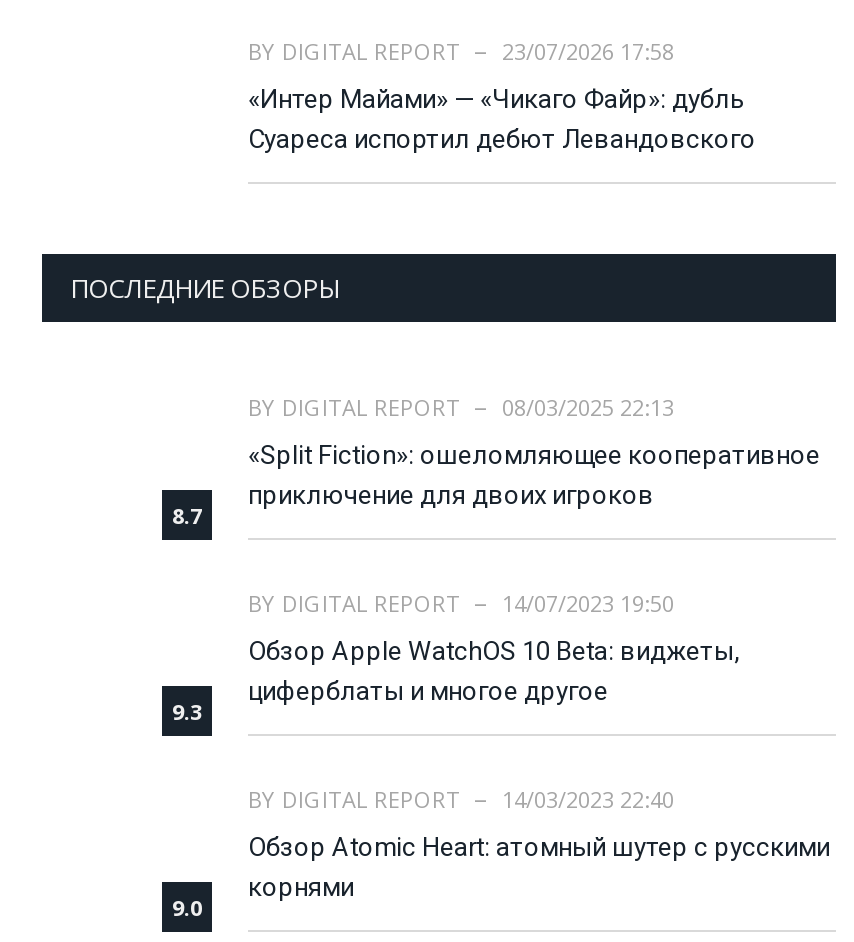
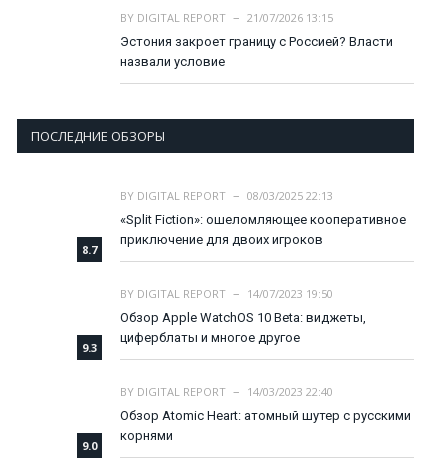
- BY DIGITAL REPORT 23/07/2026 17:58
+ BY DIGITAL REPORT 21/07/2026 13:15

- «Интер Майами» — «Чикаго Файр»: дубль
- Суареса испортил дебют Левандовского
+ Эстония закроет границу с Россией? Власти
+ назвали условие
